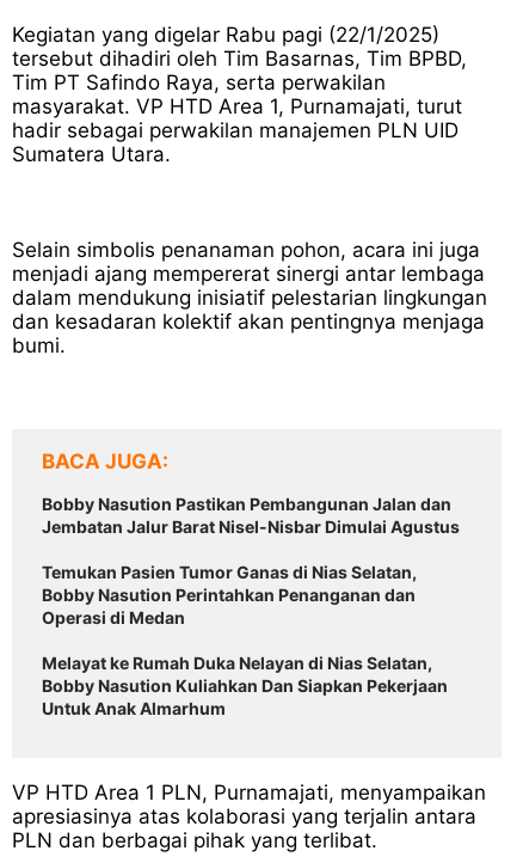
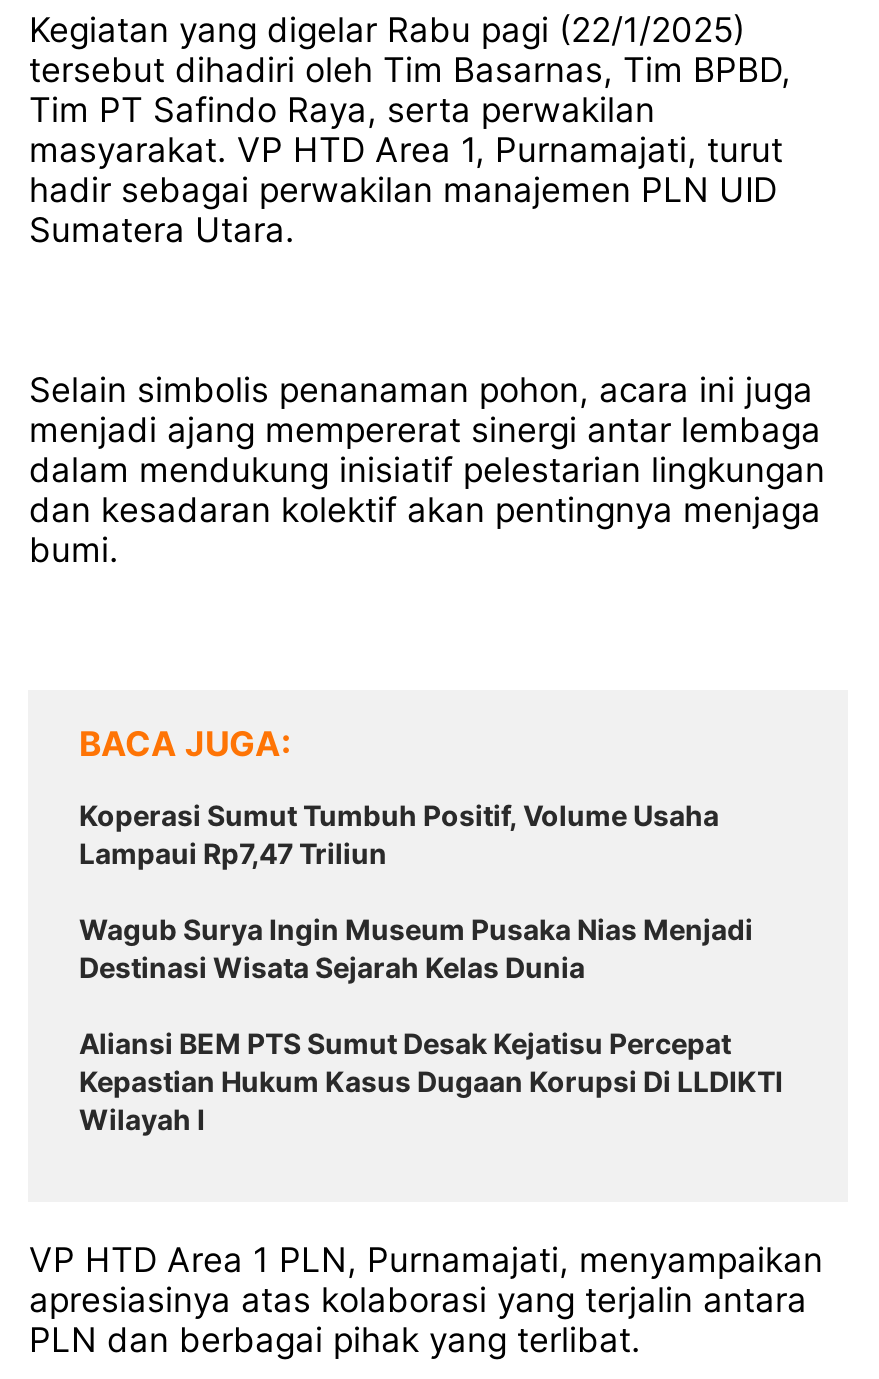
- Bobby Nasution Pastikan Pembangunan Jalan dan
- Jembatan Jalur Barat Nisel-Nisbar Dimulai Agustus
+ Koperasi Sumut Tumbuh Positif, Volume Usaha
+ Lampaui Rp7,47 Triliun

- Temukan Pasien Tumor Ganas di Nias Selatan,
- Bobby Nasution Perintahkan Penanganan dan
- Operasi di Medan
+ Wagub Surya Ingin Museum Pusaka Nias Menjadi
+ Destinasi Wisata Sejarah Kelas Dunia

- Melayat ke Rumah Duka Nelayan di Nias Selatan,
- Bobby Nasution Kuliahkan Dan Siapkan Pekerjaan
- Untuk Anak Almarhum
+ Aliansi BEM PTS Sumut Desak Kejatisu Percepat
+ Kepastian Hukum Kasus Dugaan Korupsi Di LLDIKTI
+ Wilayah I
